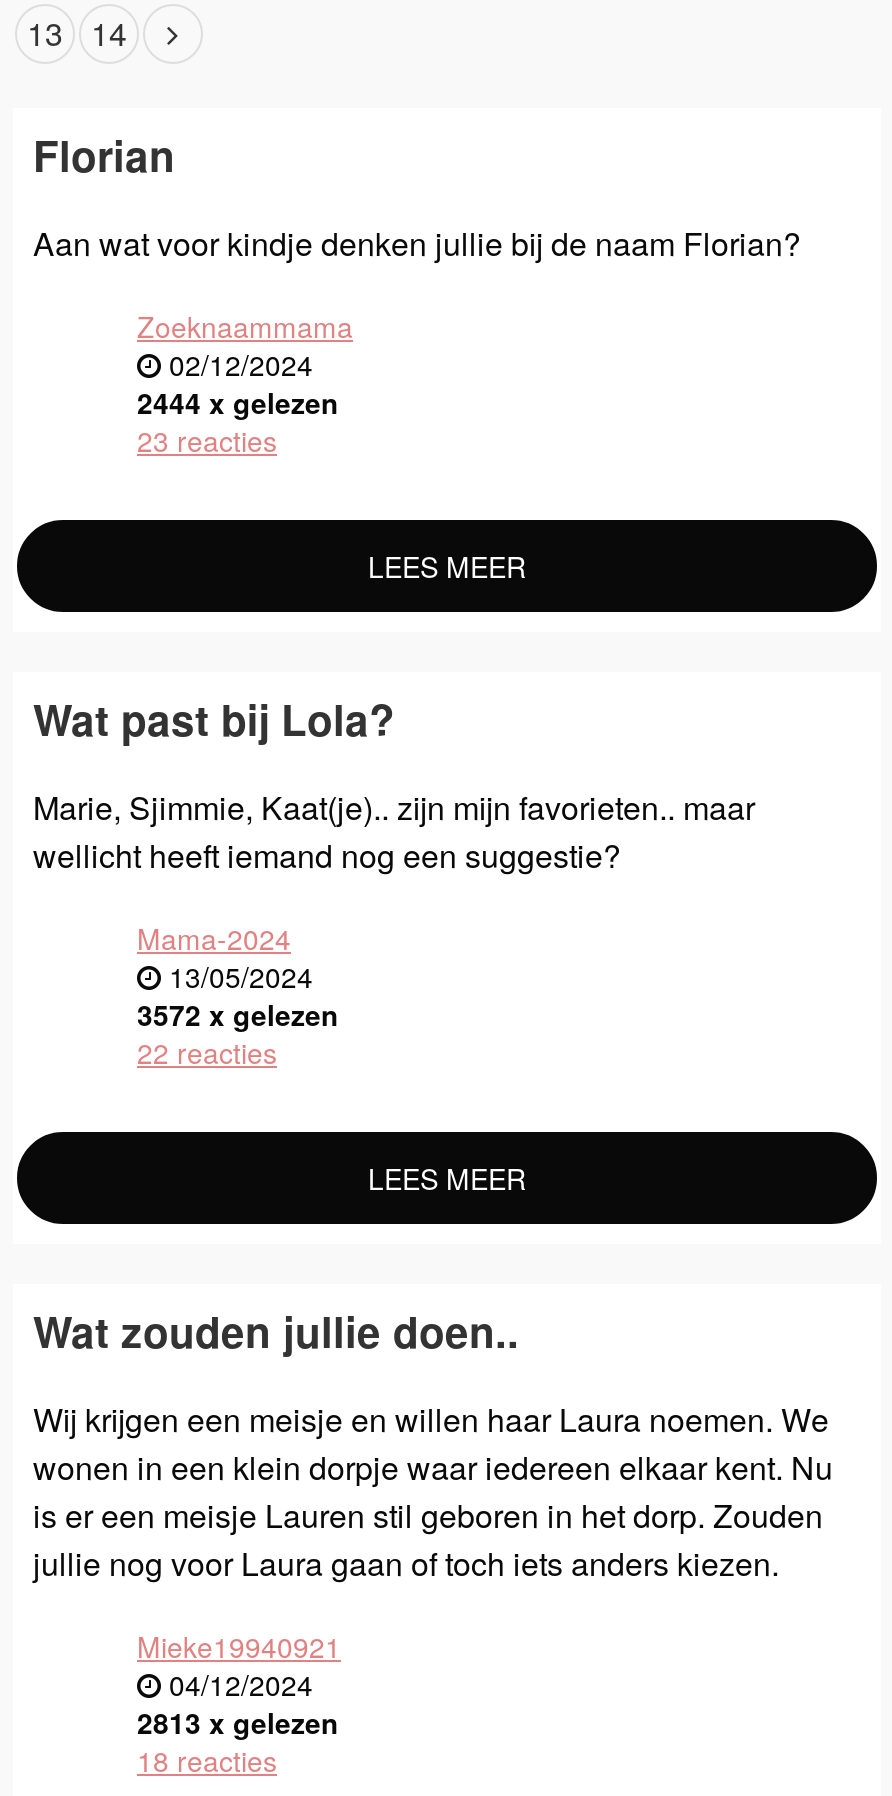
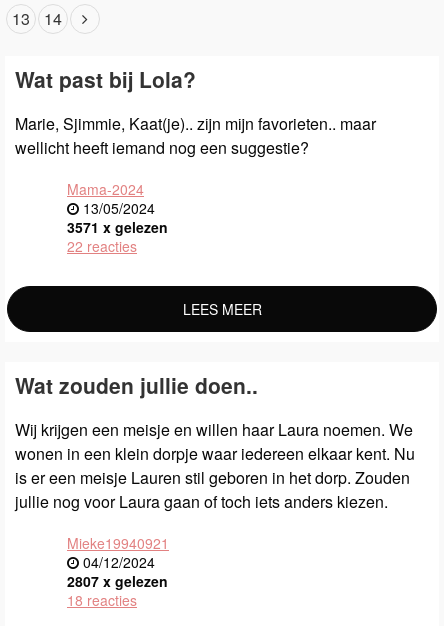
- Florian
- Aan wat voor kindje denken jullie bij de naam Florian?
- Zoeknaammama
- 02/12/2024
- 2444 x gelezen
- 23 reacties
- LEES MEER

- 3572 x gelezen
+ 3571 x gelezen

- 2813 x gelezen
+ 2807 x gelezen
